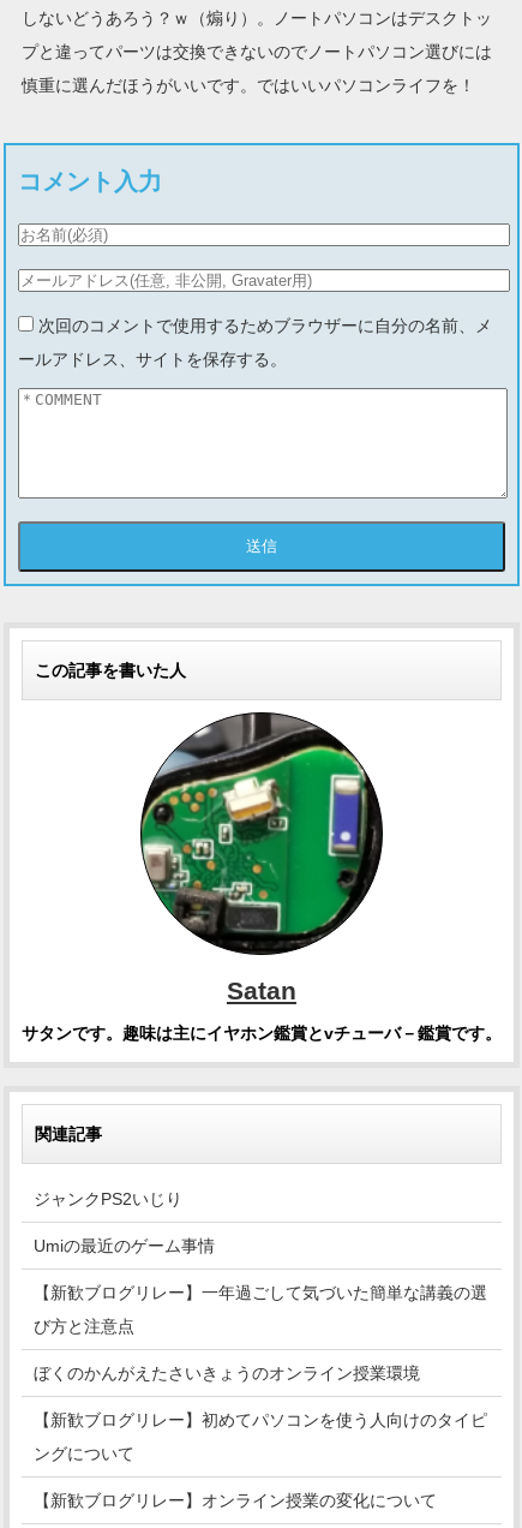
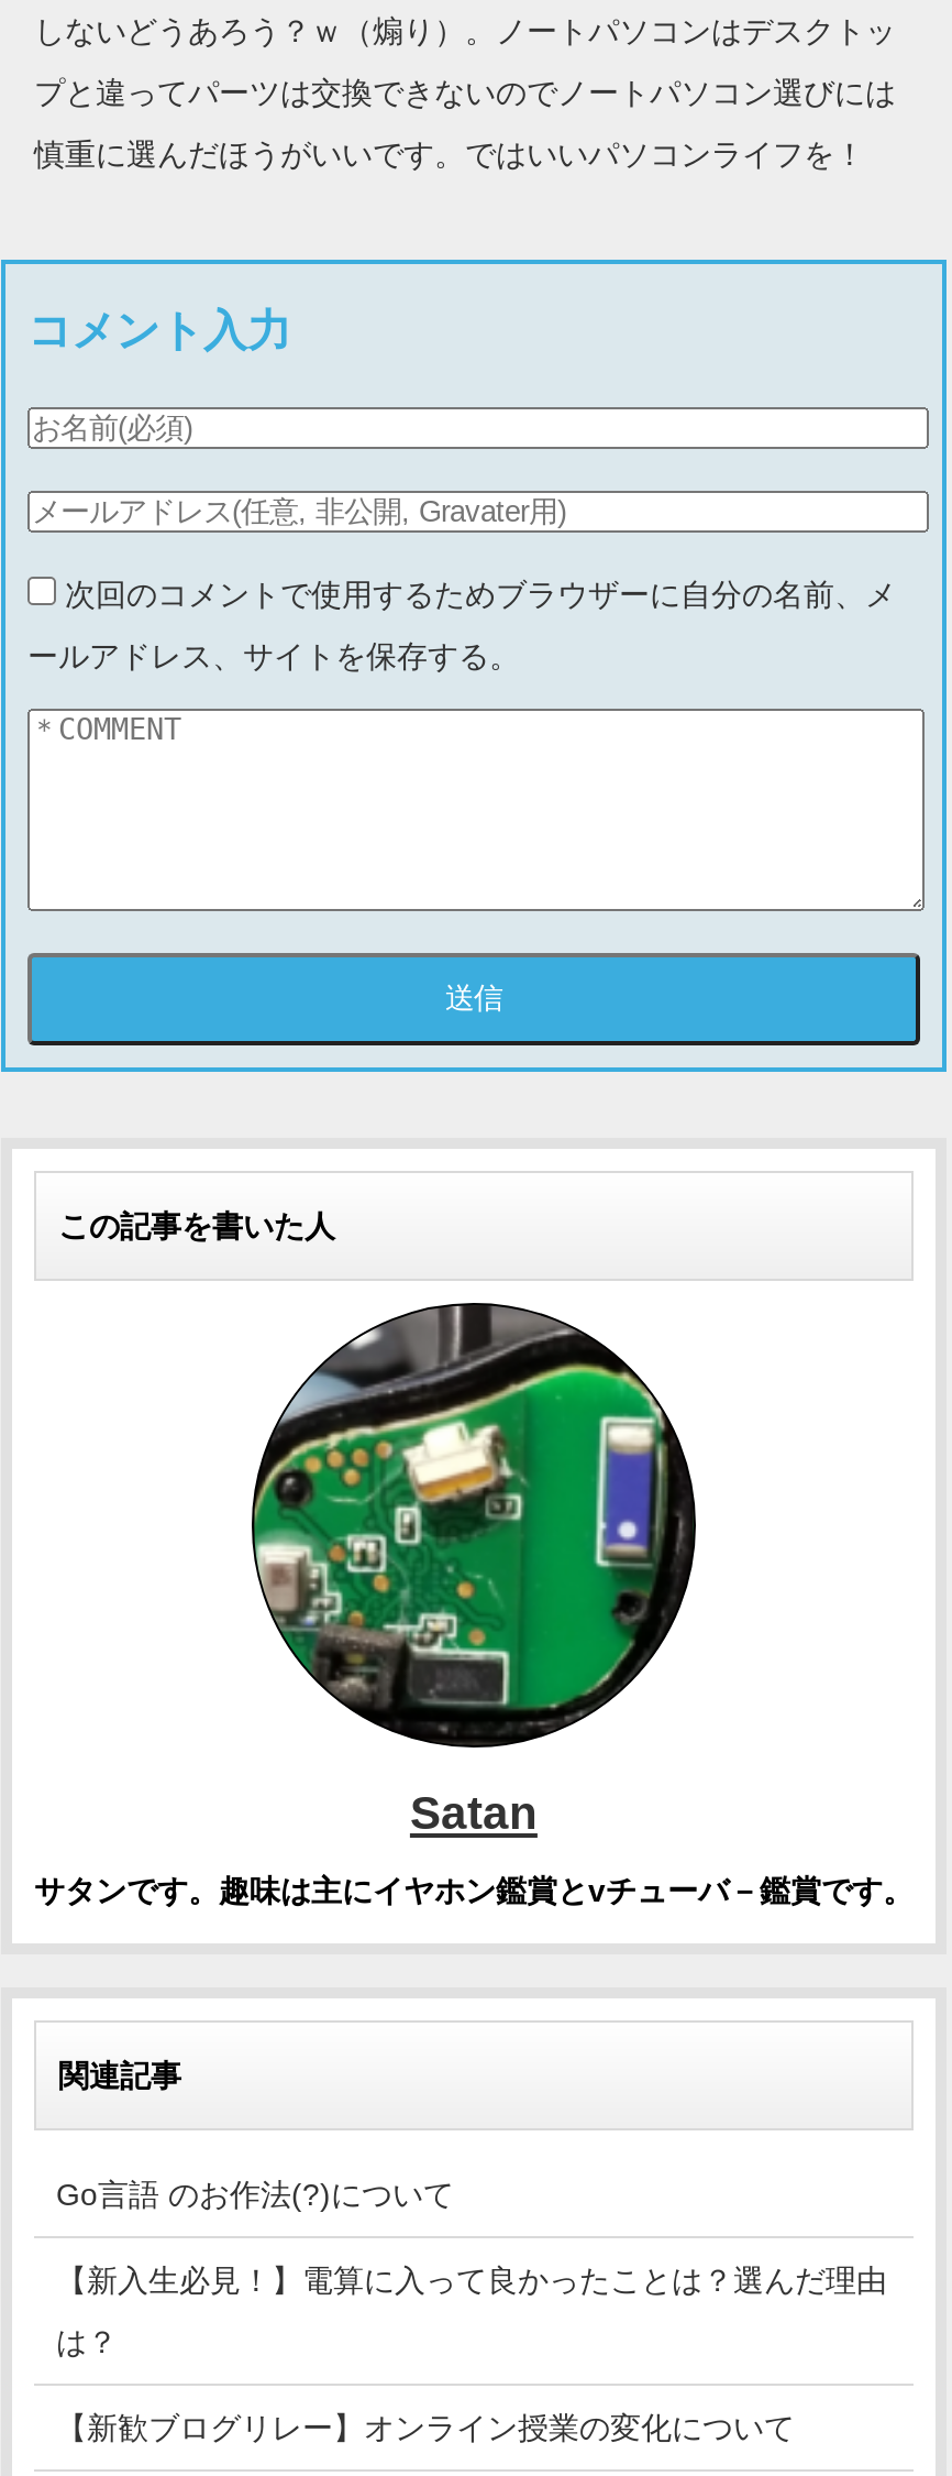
- ジャンクPS2いじり
- Umiの最近のゲーム事情
- 【新歓ブログリレー】一年過ごして気づいた簡単な講義の選
- び方と注意点
- ぼくのかんがえたさいきょうのオンライン授業環境
- 【新歓ブログリレー】初めてパソコンを使う人向けのタイピ
- ングについて
+ Go言語 のお作法(?)について
+ 【新入生必見！】電算に入って良かったことは？選んだ理由
+ は？
